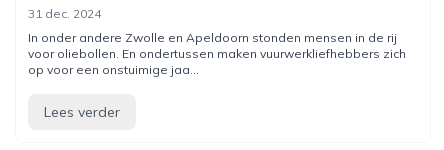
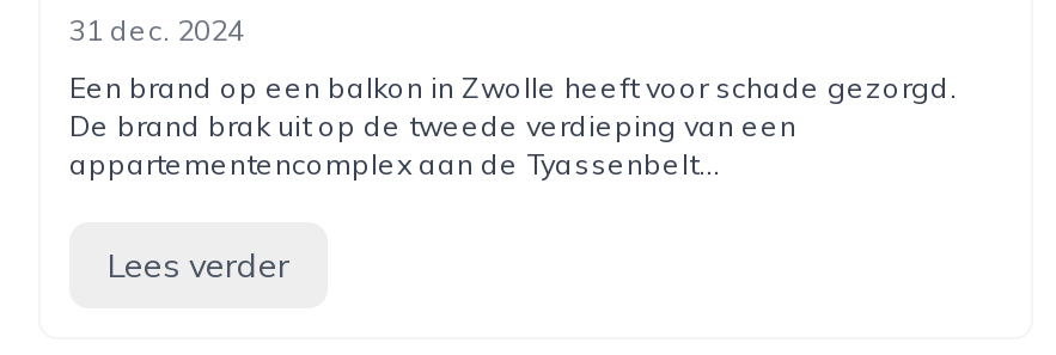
- In onder andere Zwolle en Apeldoorn stonden mensen in de rij
- voor oliebollen. En ondertussen maken vuurwerkliefhebbers zich
- op voor een onstuimige jaa...
+ Een brand op een balkon in Zwolle heeft voor schade gezorgd.
+ De brand brak uit op de tweede verdieping van een
+ appartementencomplex aan de Tyassenbelt...
